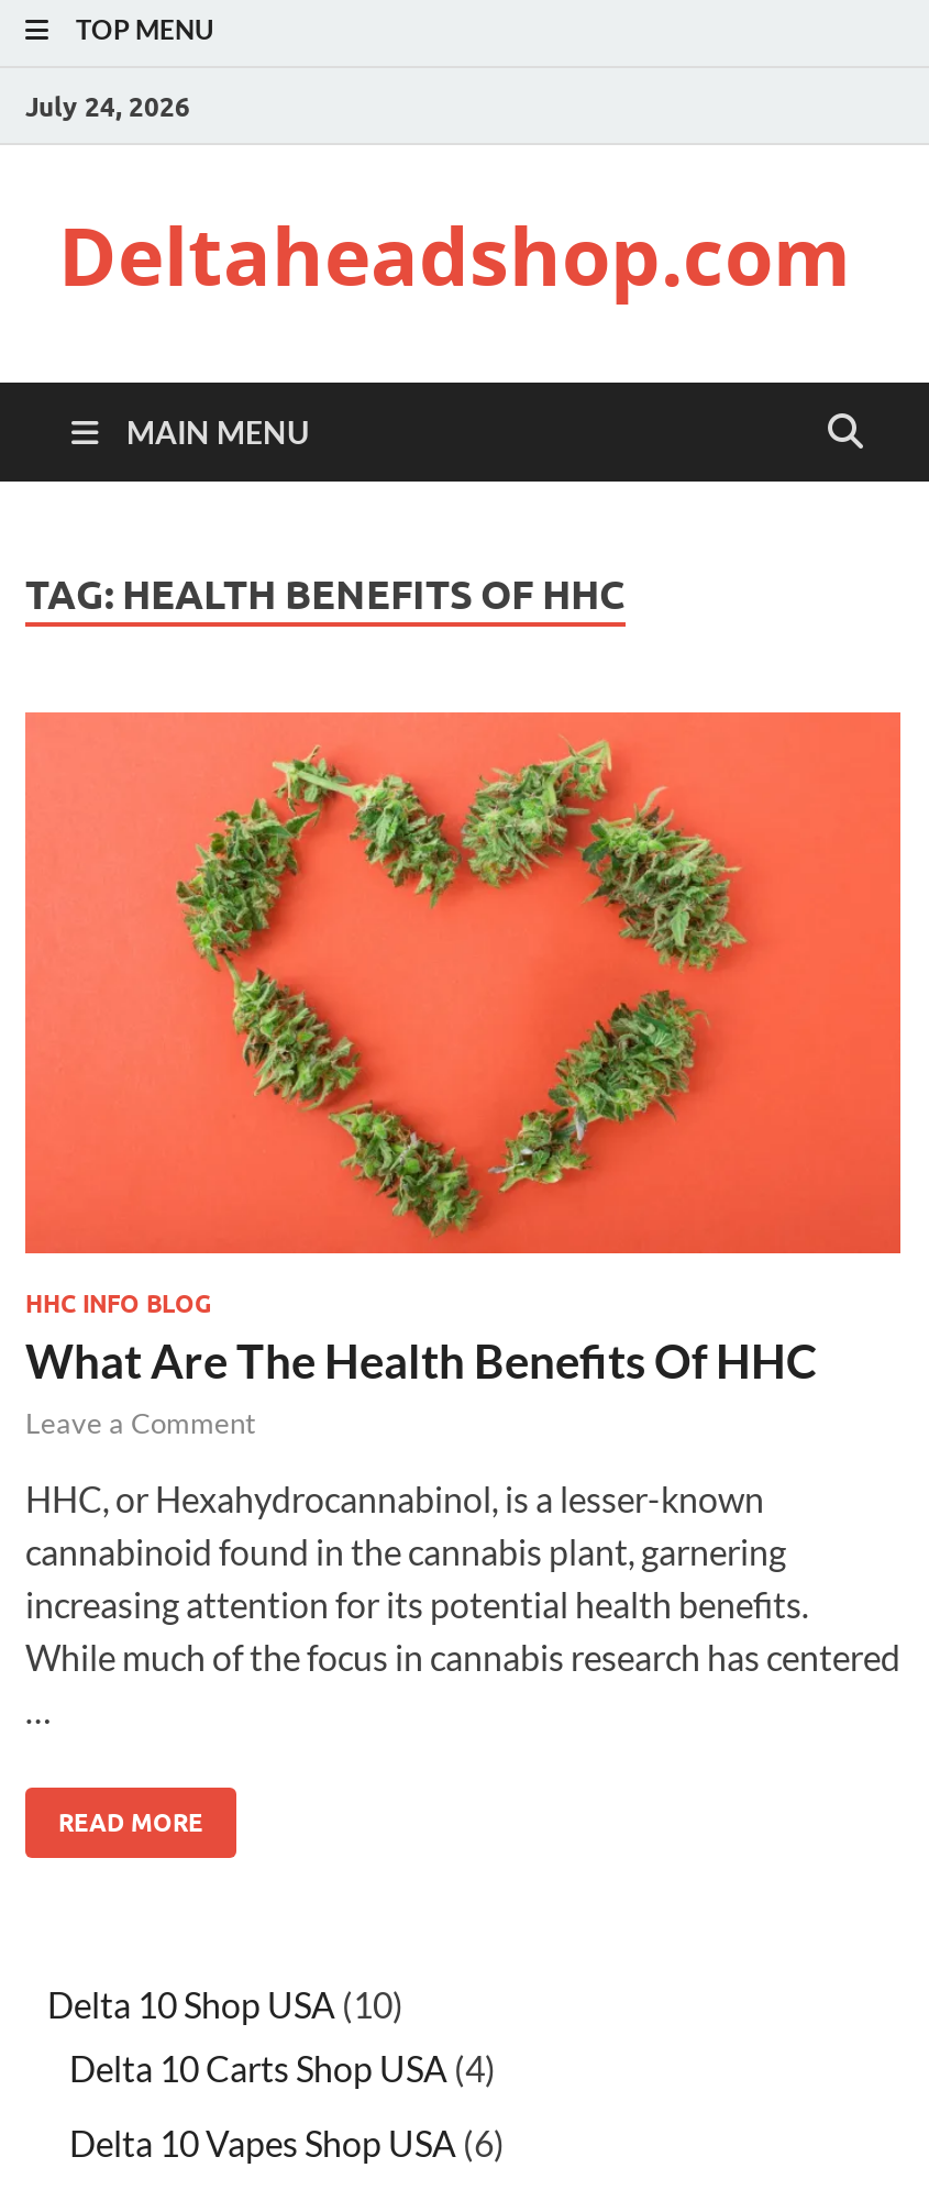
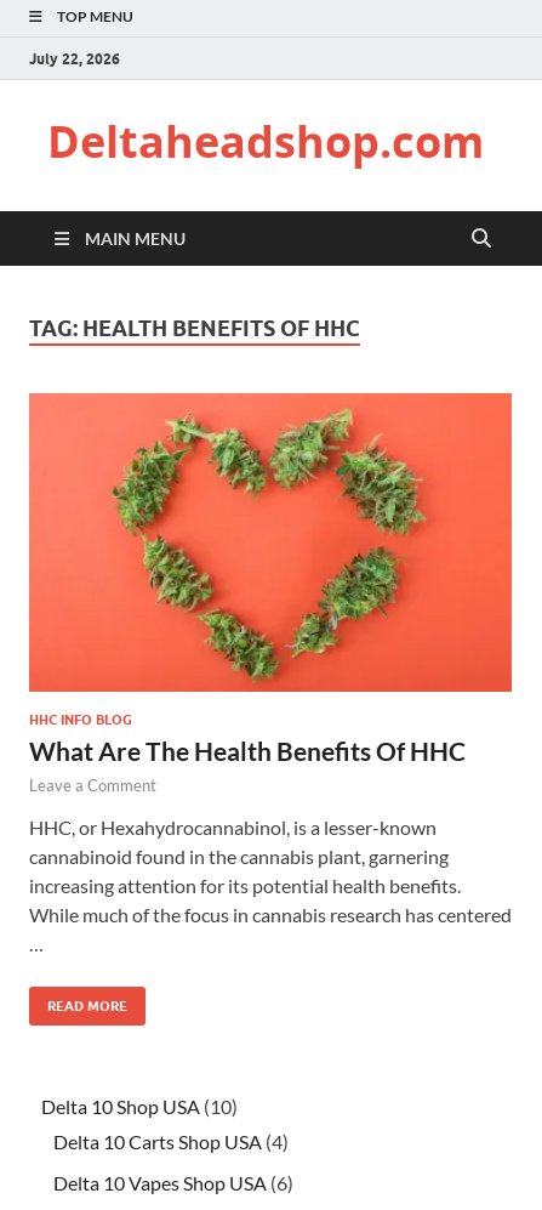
- July 24, 2026
+ July 22, 2026
